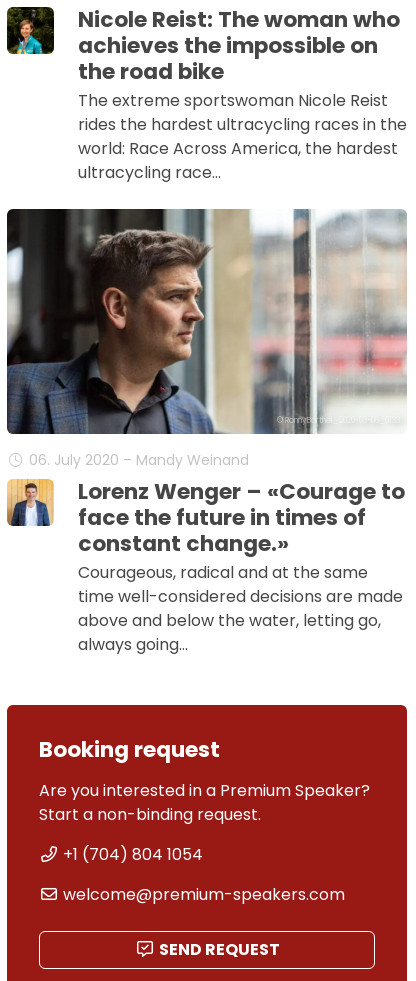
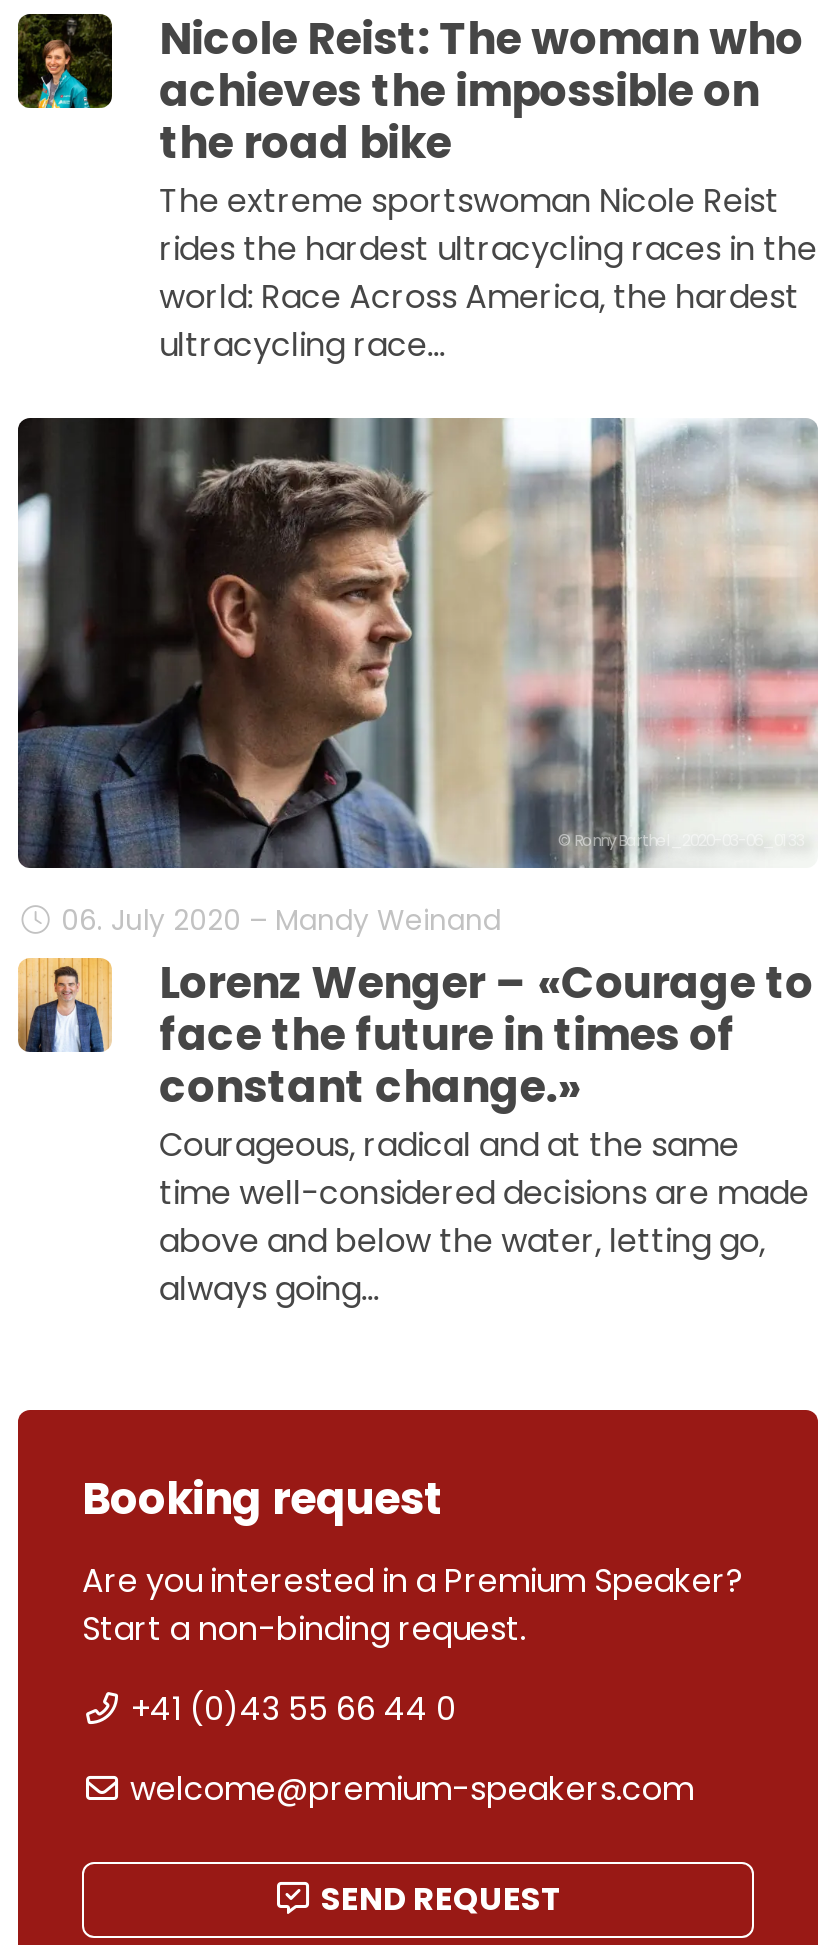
- +1 (704) 804 1054
+ +41 (0)43 55 66 44 0
